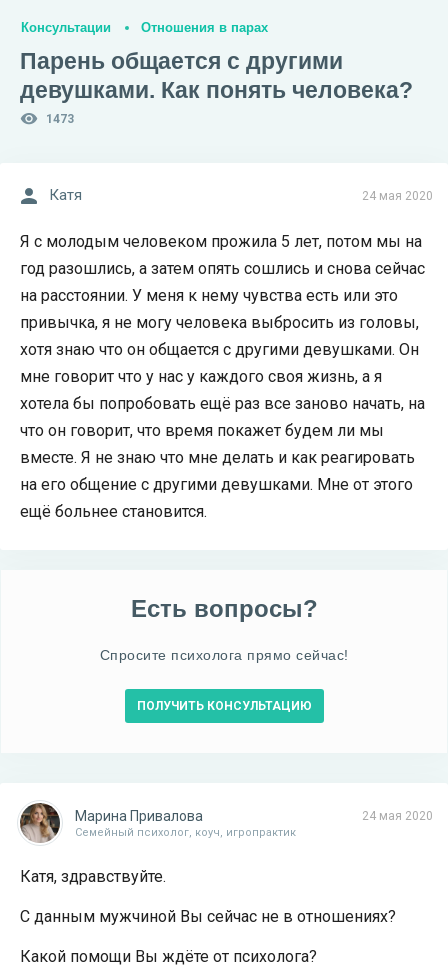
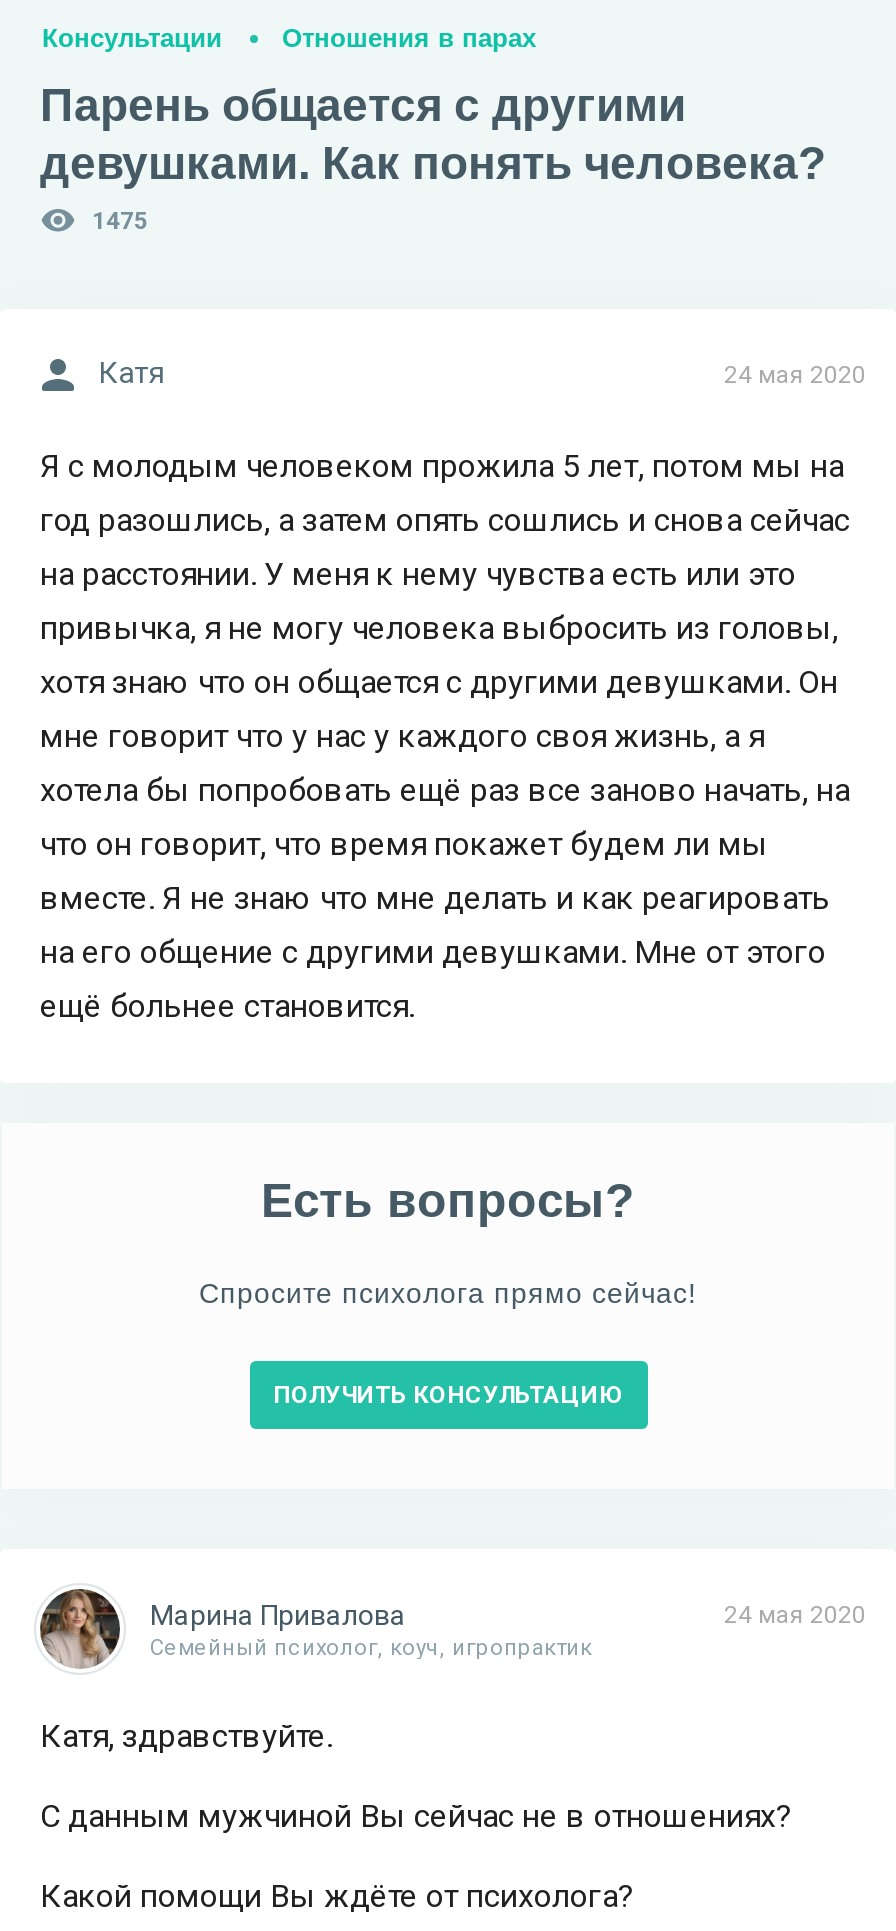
- 1473
+ 1475
